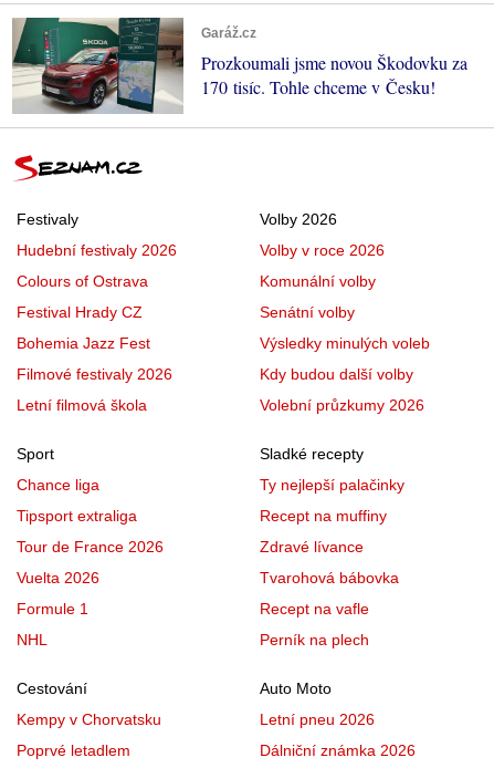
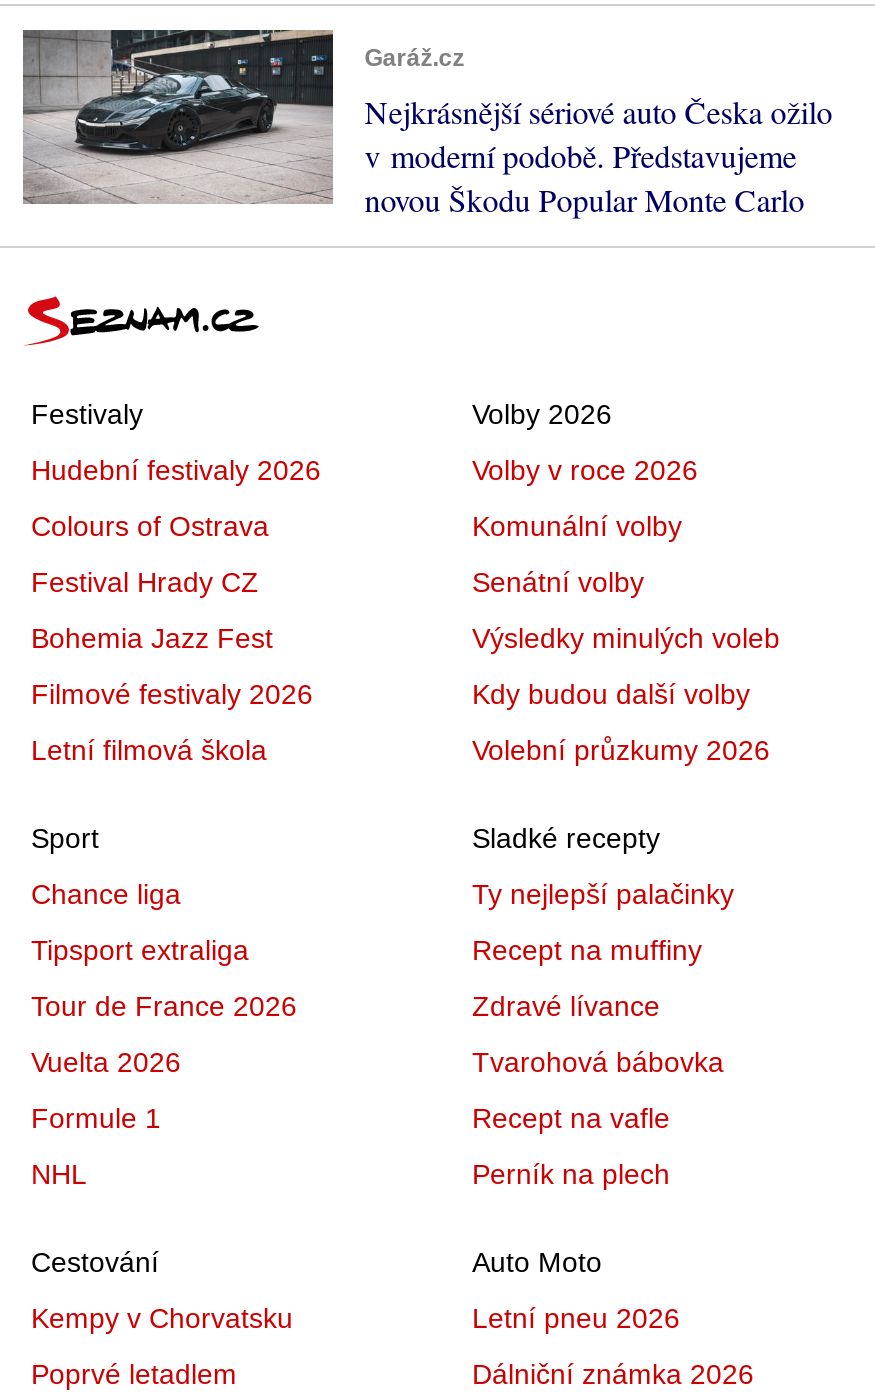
- [image]
- Prozkoumali jsme novou Škodovku za
- 170 tisíc. Tohle chceme v Česku!
+ [image]
+ Nejkrásnější sériové auto Česka ožilo
+ v moderní podobě. Představujeme
+ novou Škodu Popular Monte Carlo
